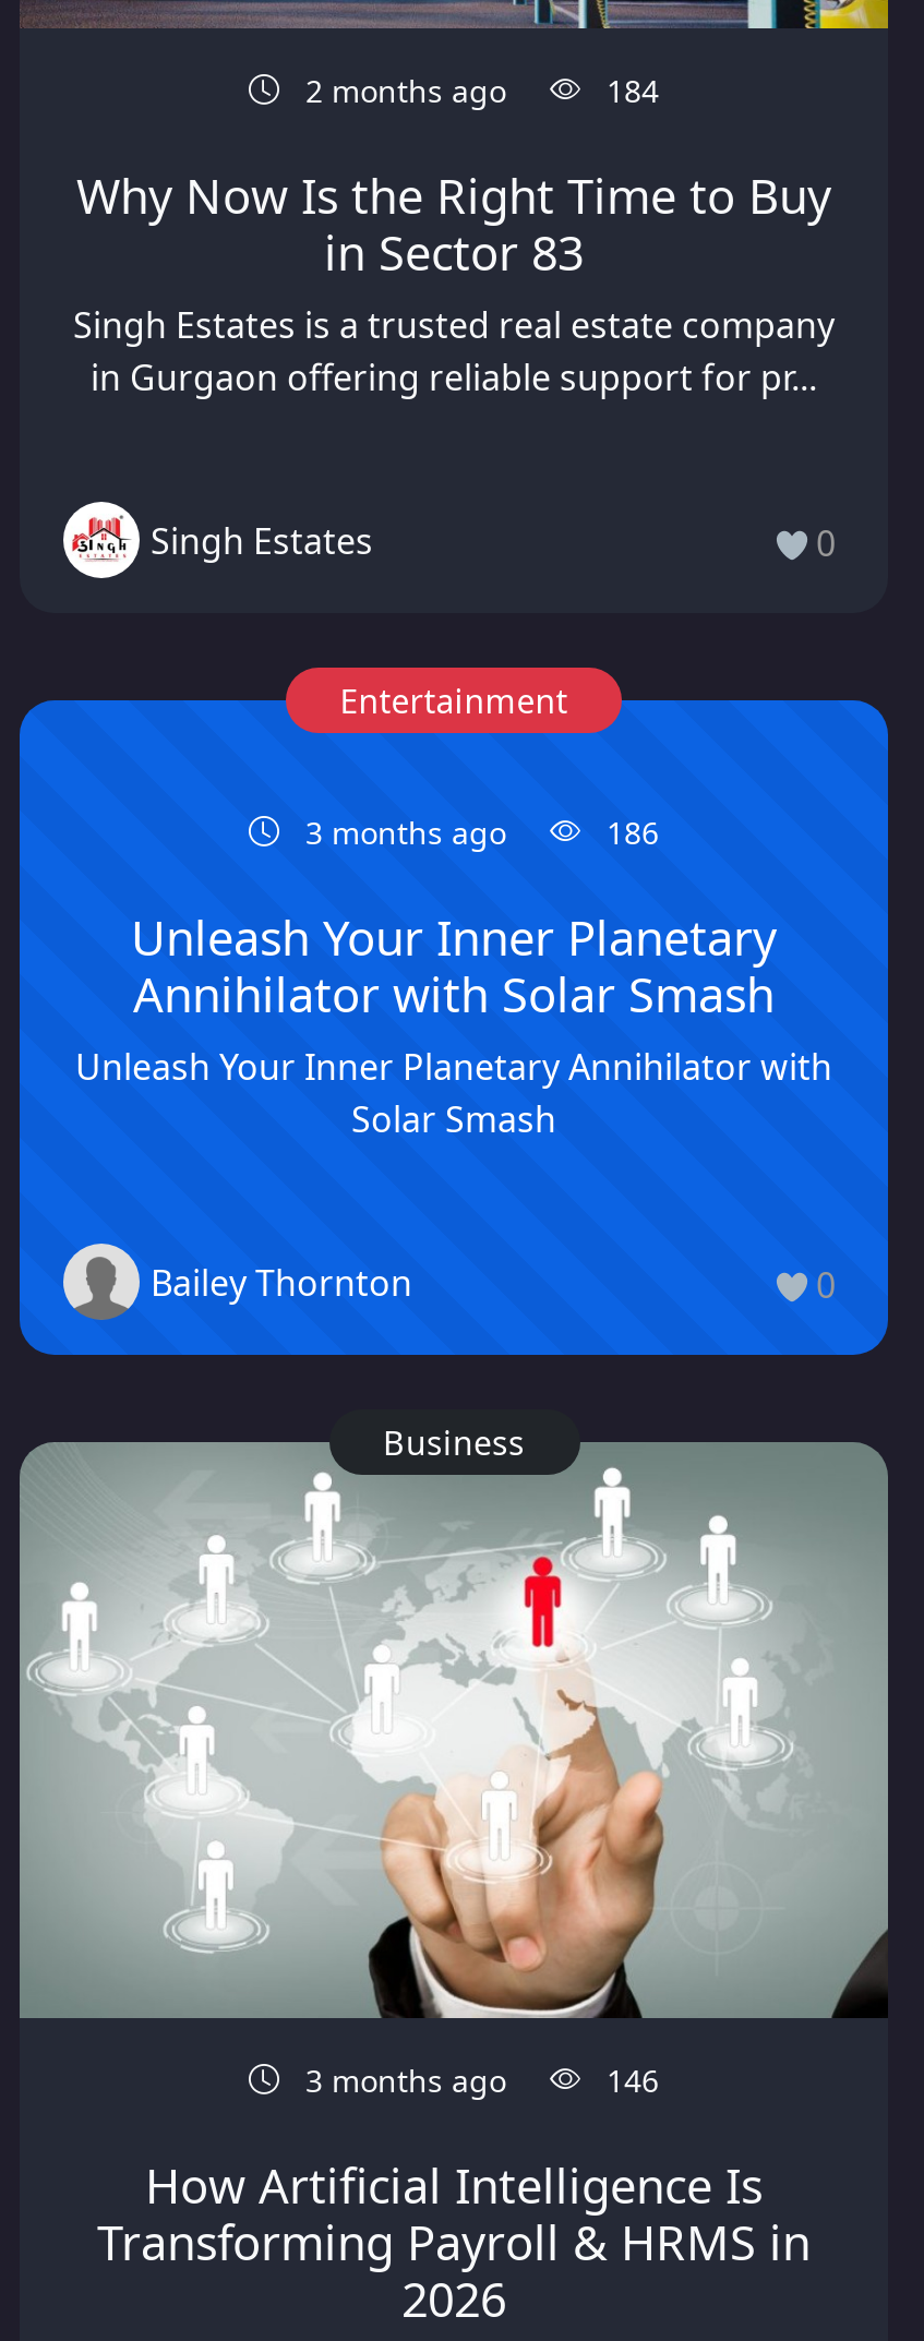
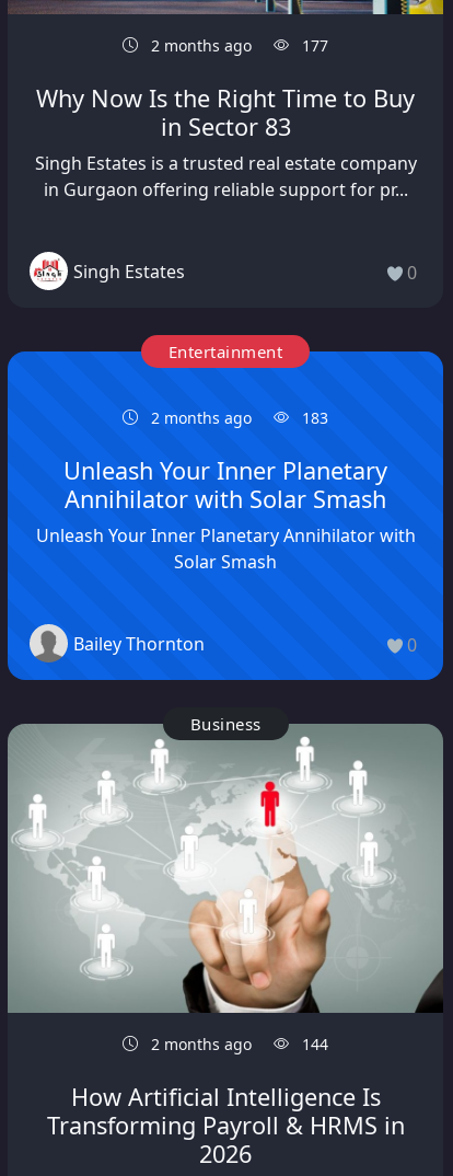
- 184
+ 177

- 3 months ago
+ 2 months ago

- 186
+ 183

- 3 months ago
+ 2 months ago

- 146
+ 144
